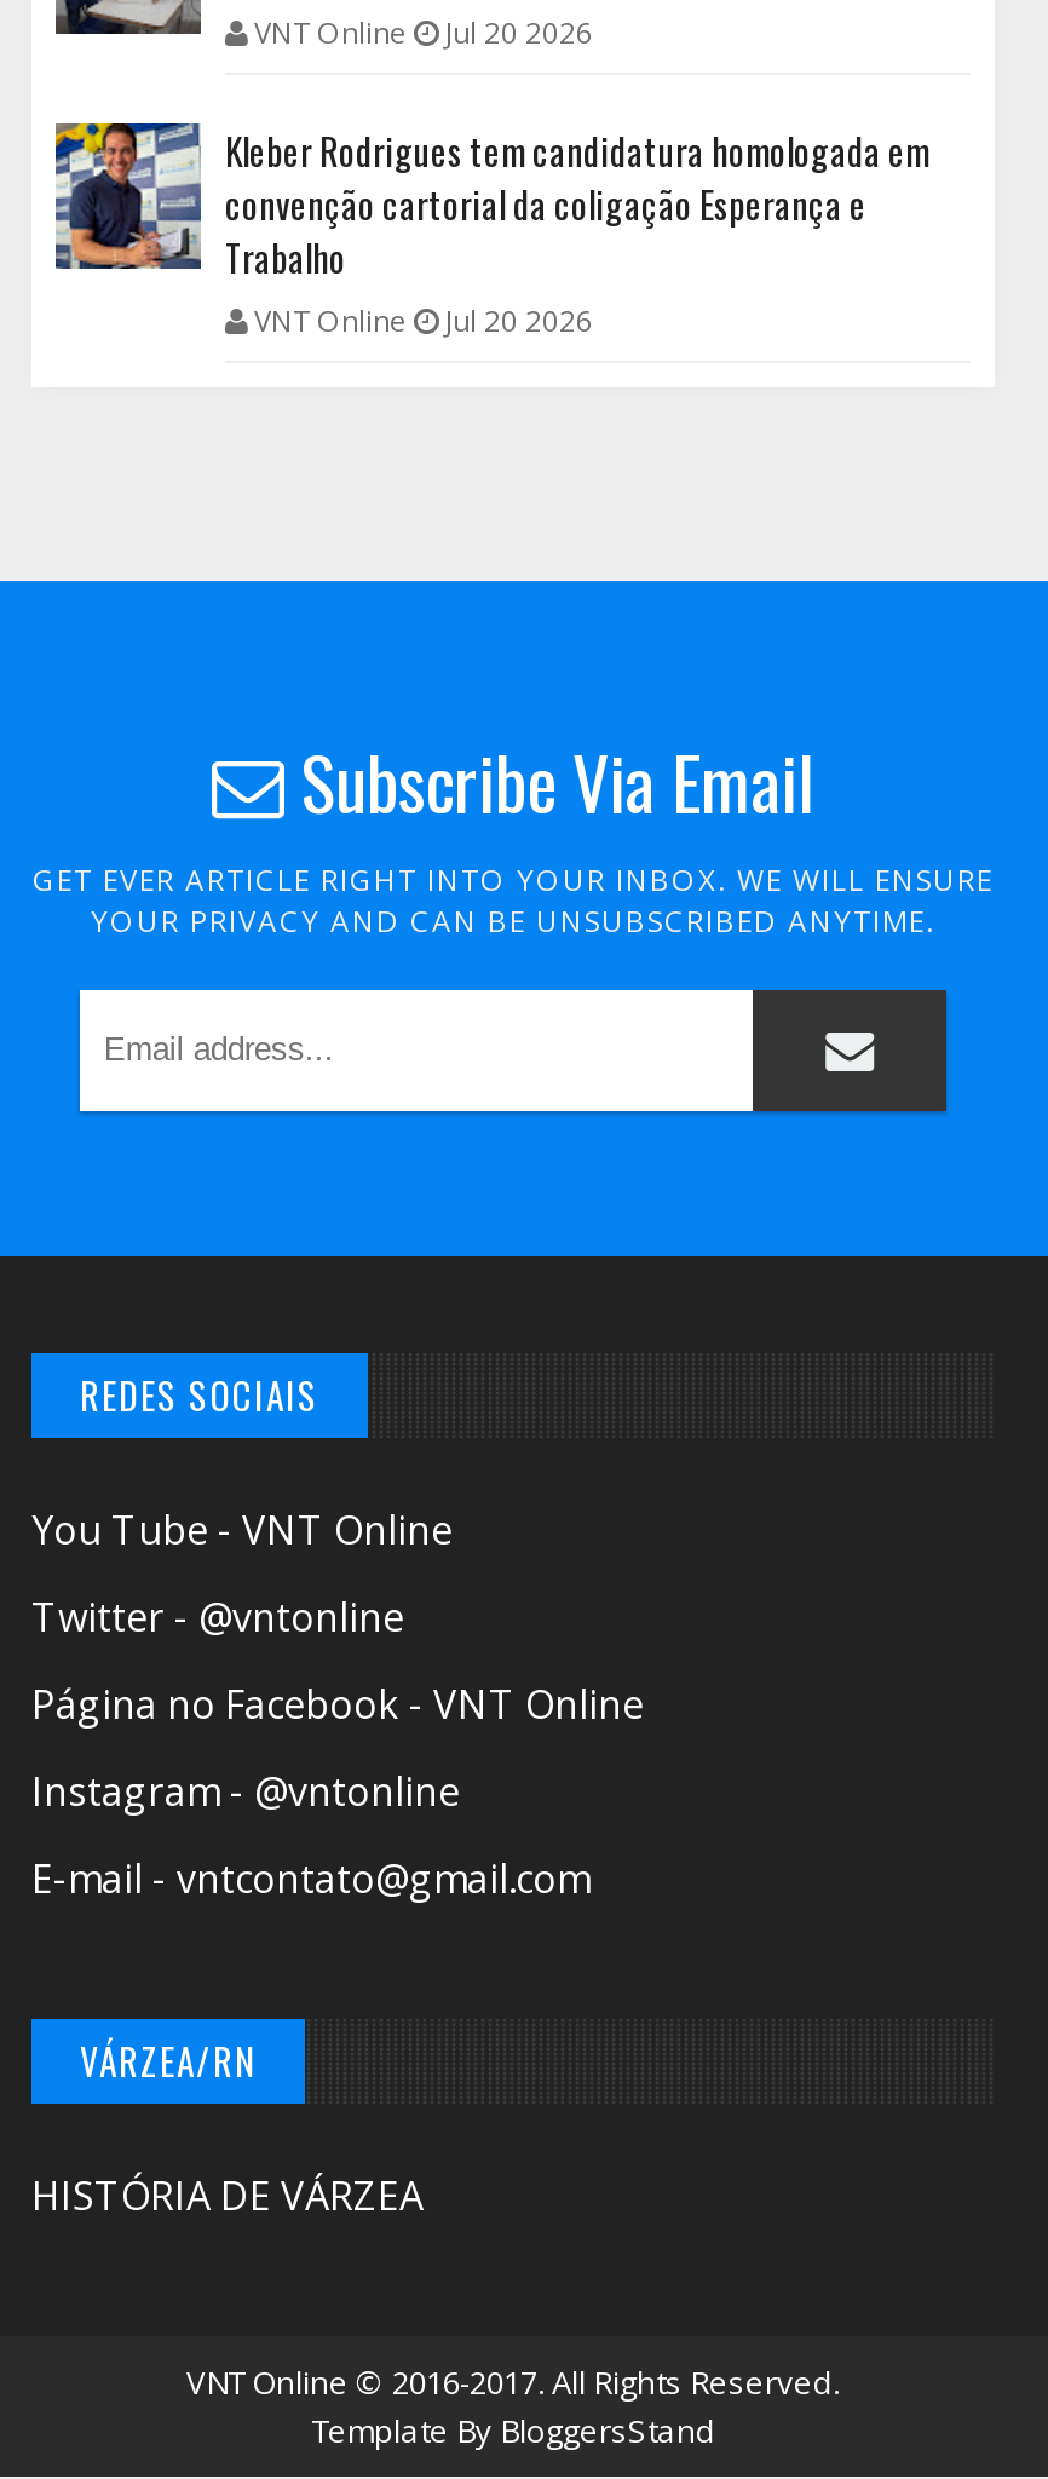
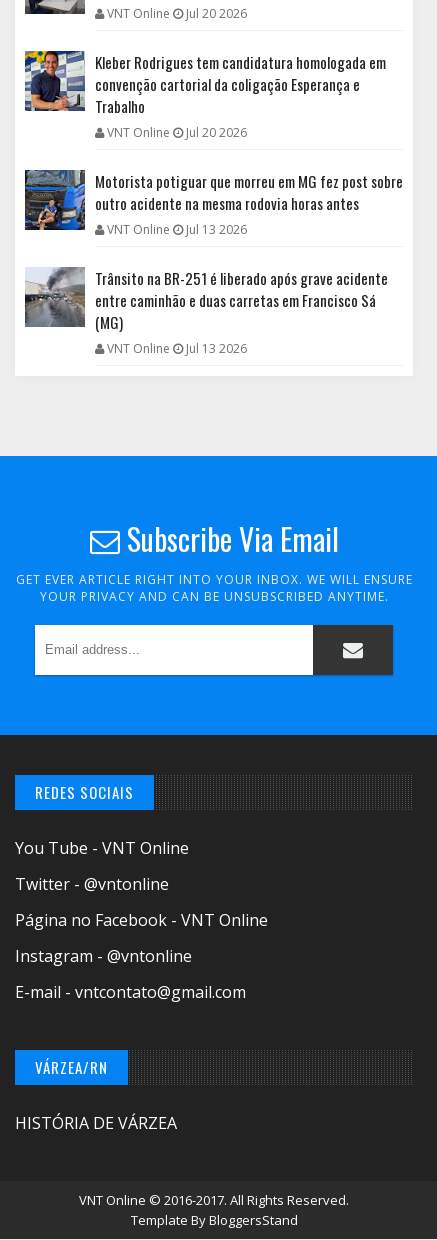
+ [image]
+ Motorista potiguar que morreu em MG fez post sobre
+ outro acidente na mesma rodovia horas antes
+ VNT Online
+ Jul 13 2026
+ Trânsito na BR-251 é liberado após grave acidente
+ entre caminhão e duas carretas em Francisco Sá
+ (MG)
+ VNT Online
+ Jul 13 2026

+ [image]
